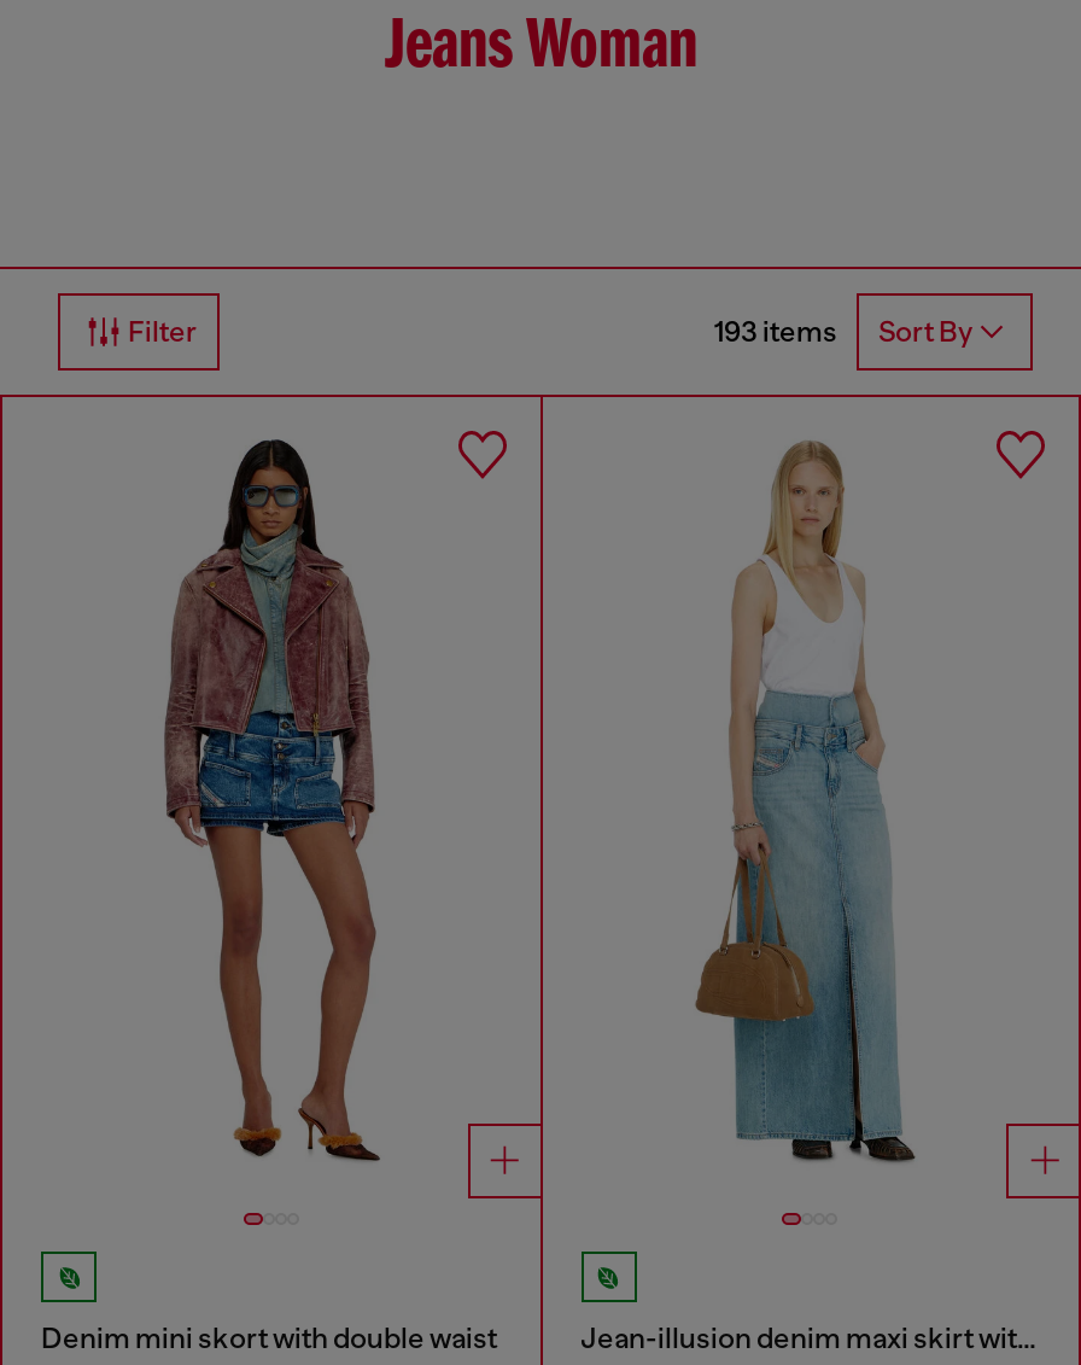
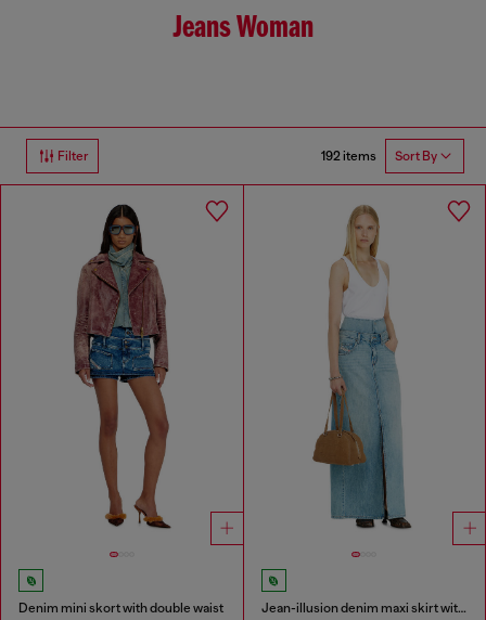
- 193 items Sort By
+ 192 items Sort By
